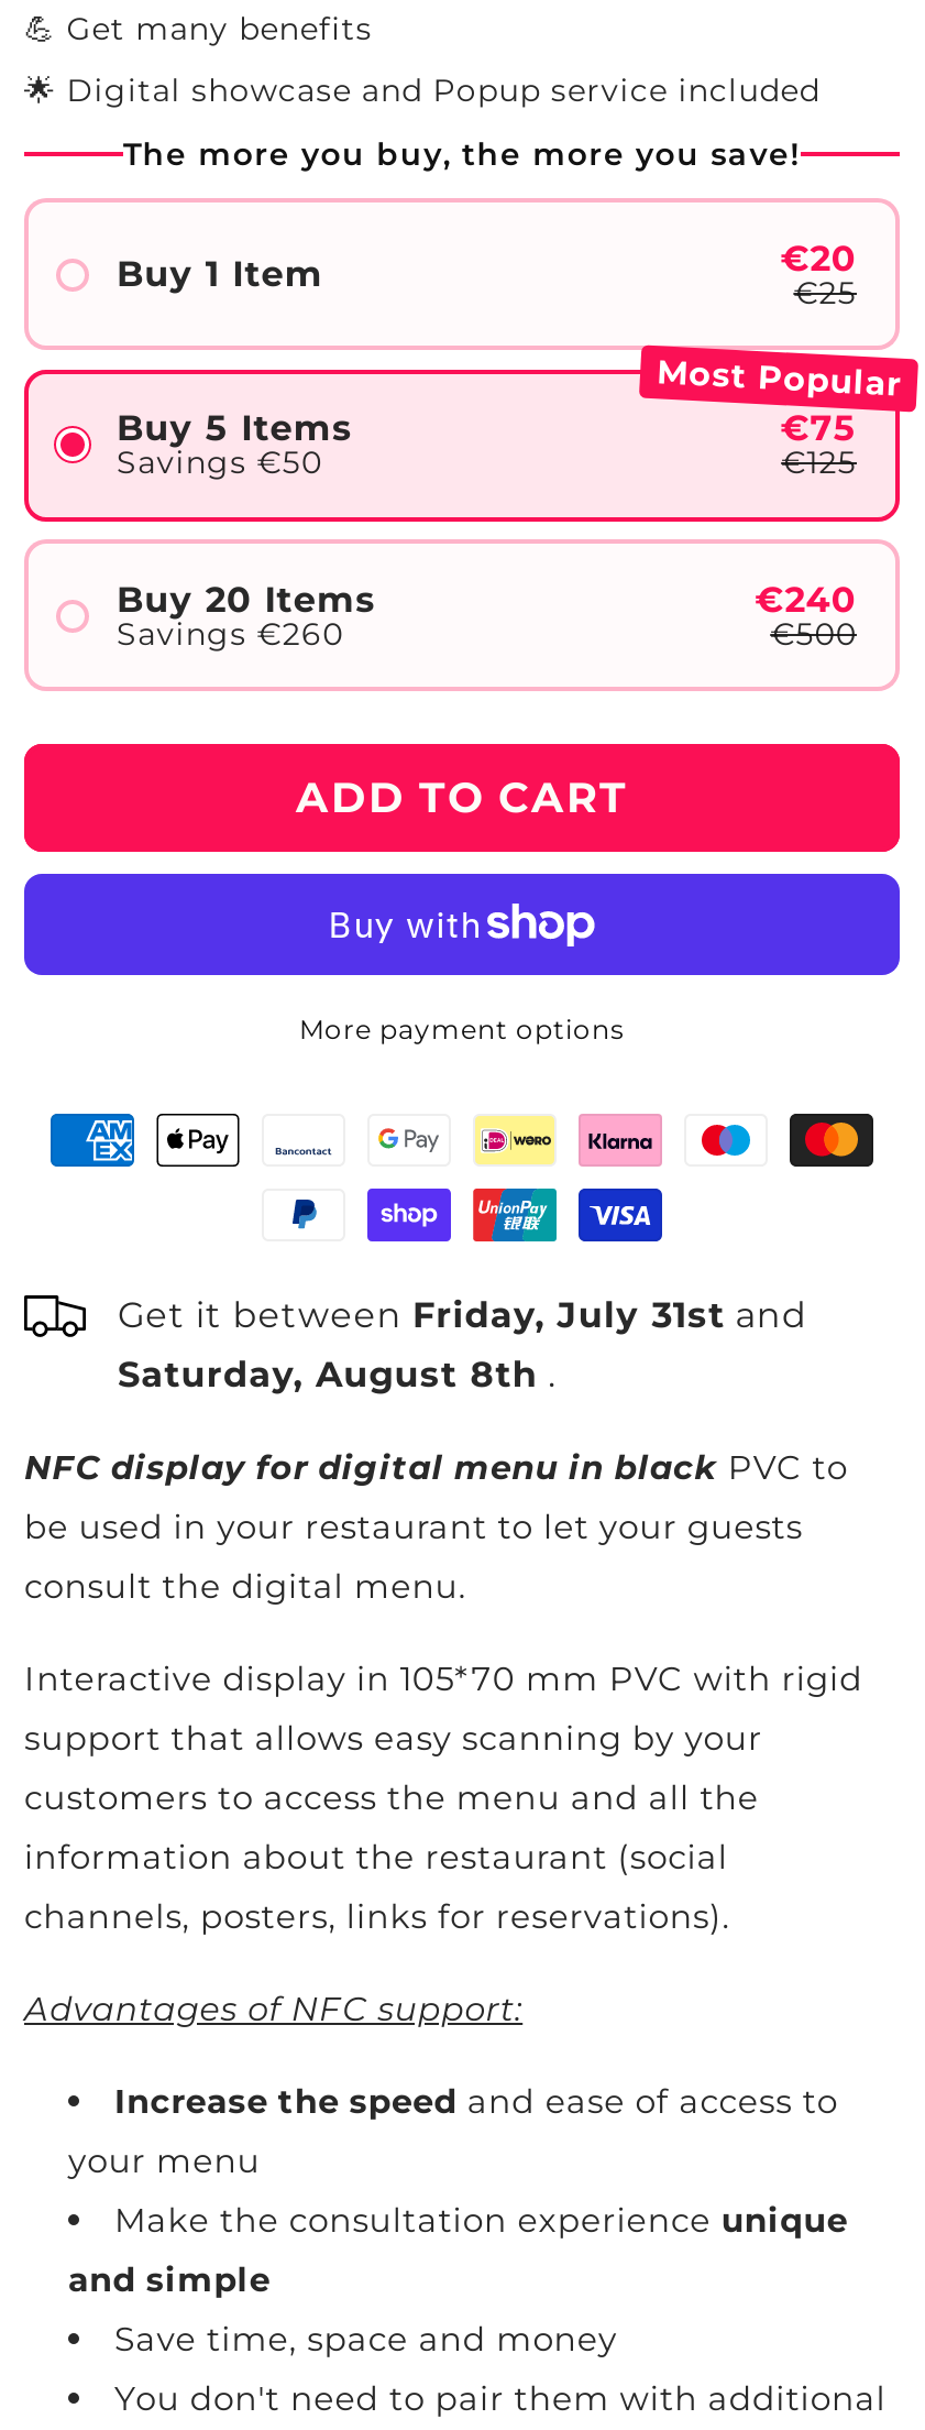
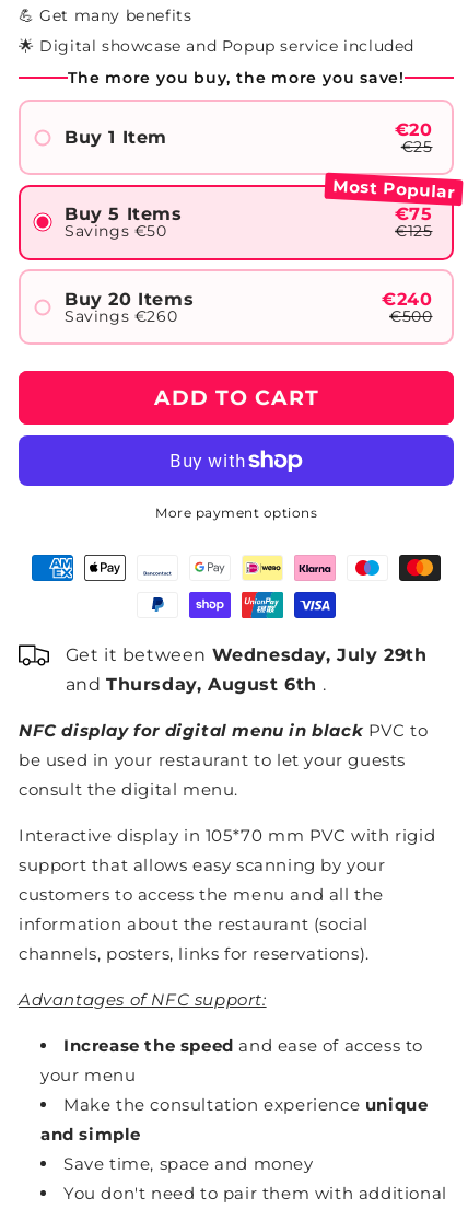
- Get it between Friday, July 31st and
- Saturday, August 8th.
+ Get it between Wednesday, July 29th
+ and Thursday, August 6th.
